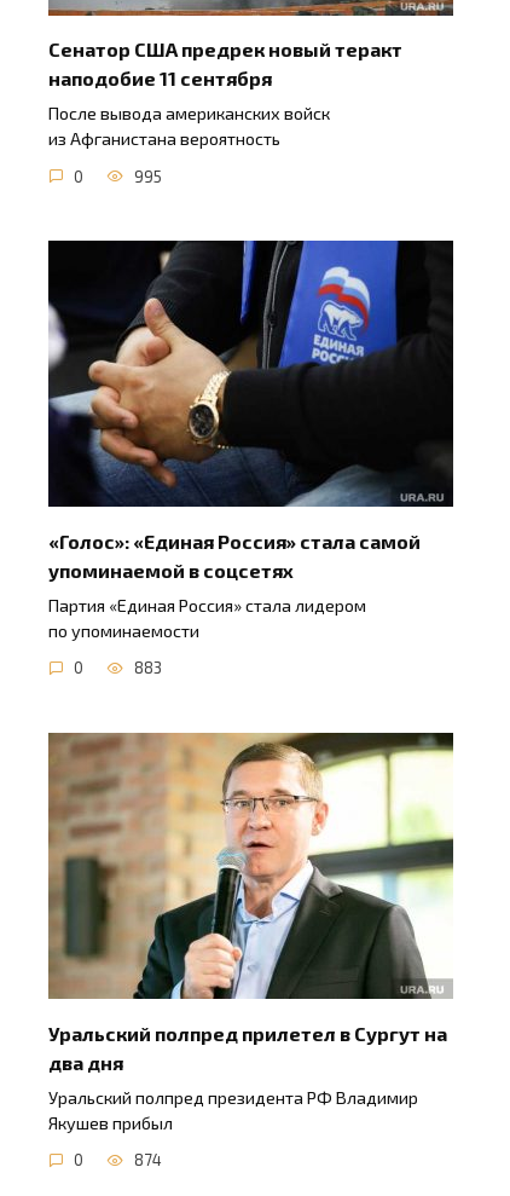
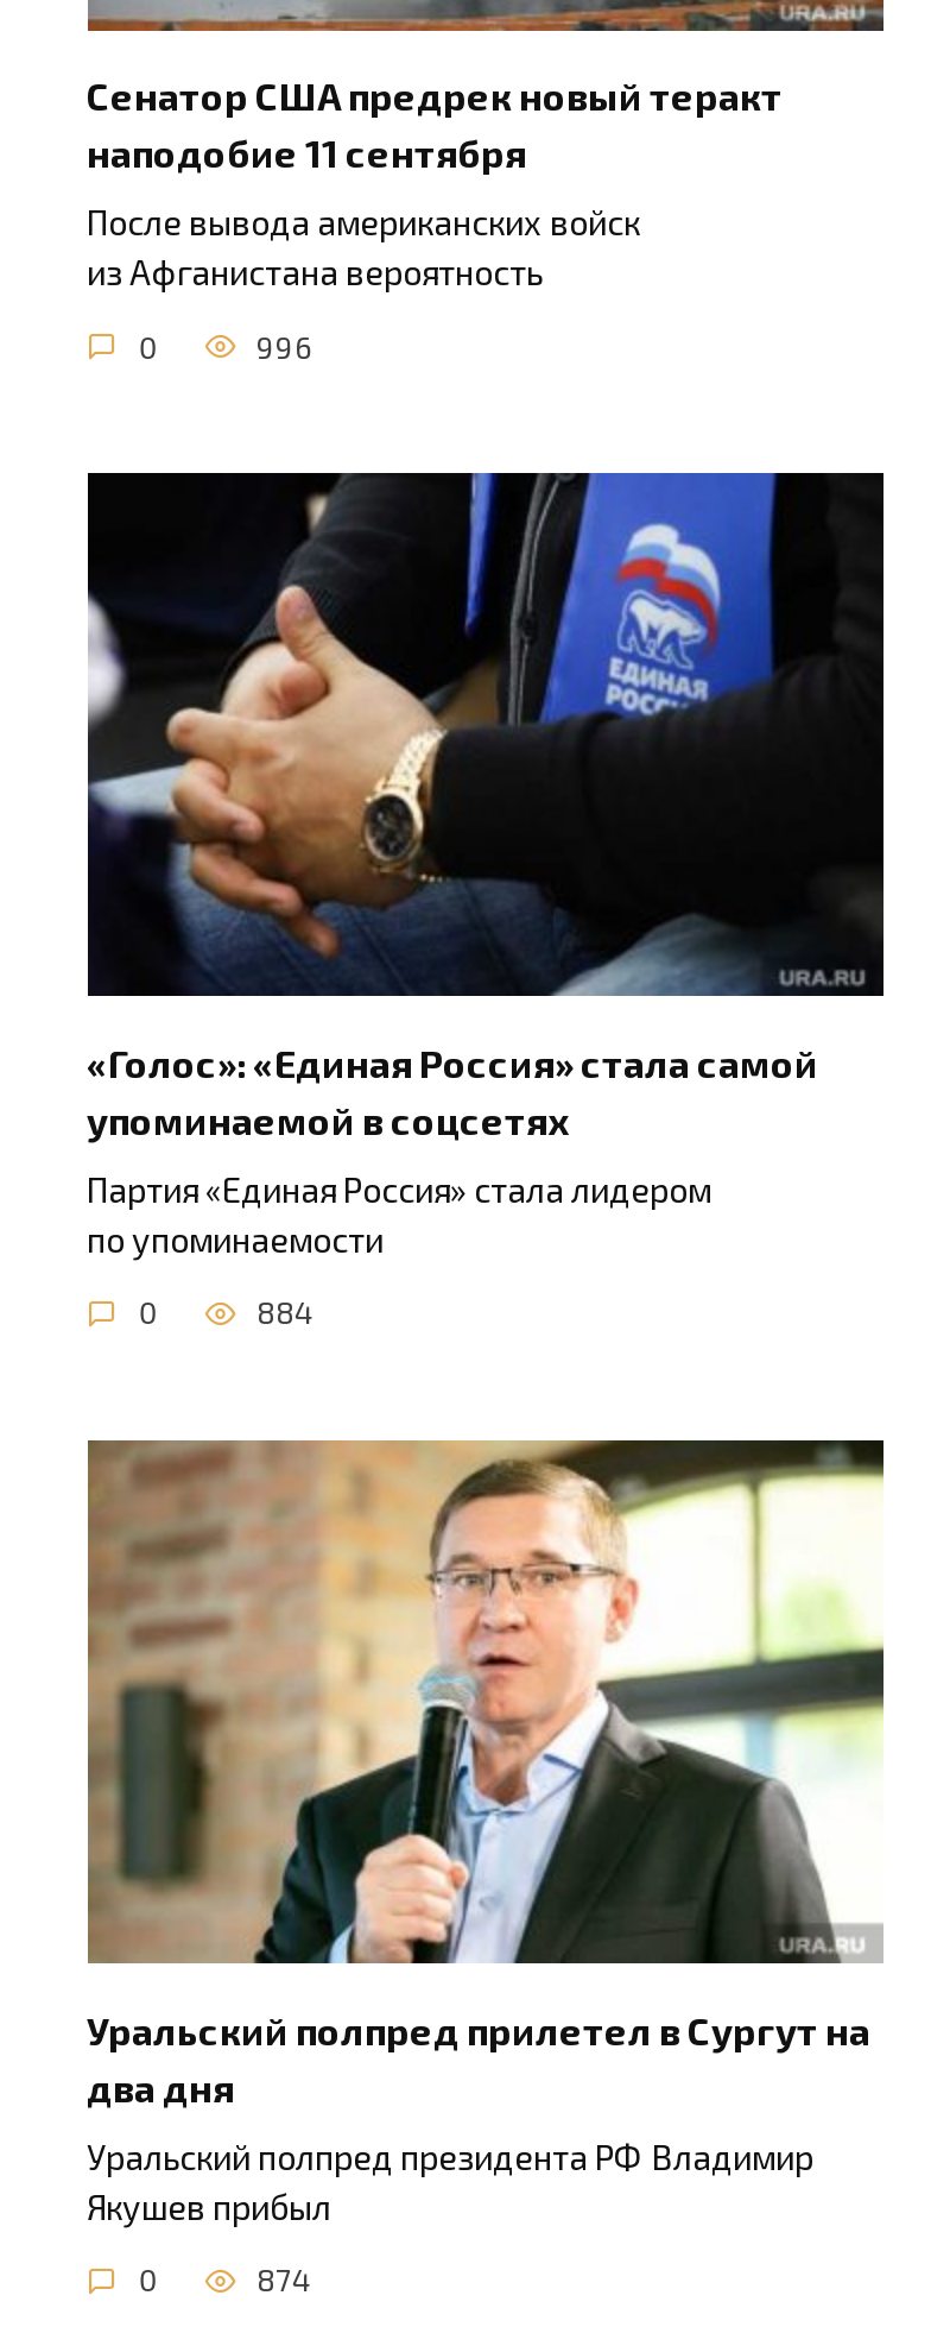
- 995
+ 996

- 883
+ 884
